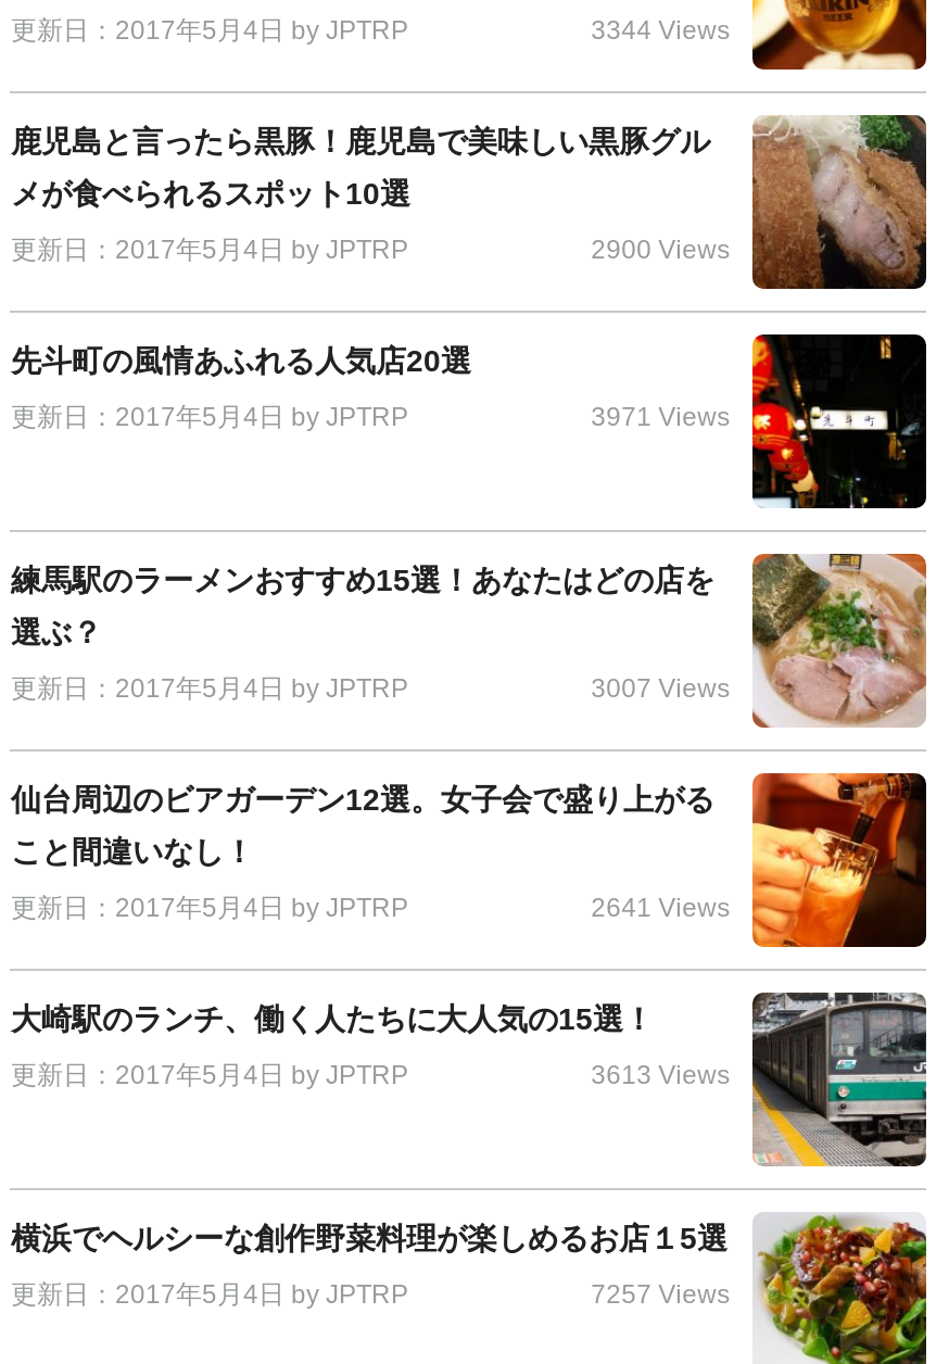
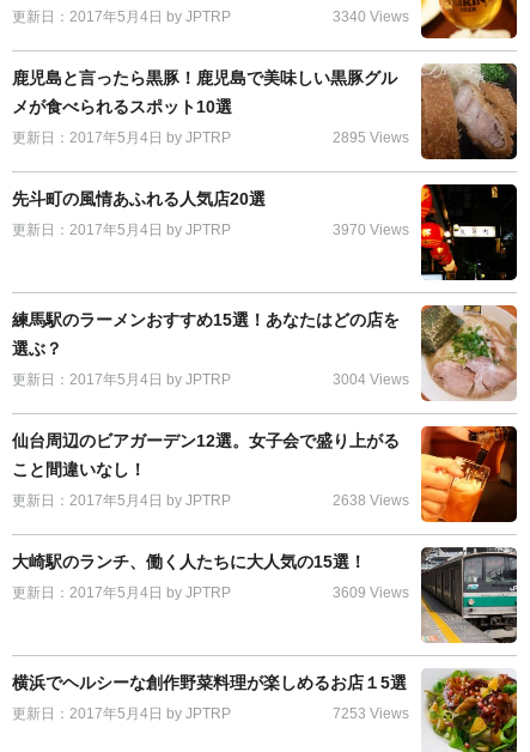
- 3344 Views
+ 3340 Views

- 2900 Views
+ 2895 Views

- 3971 Views
+ 3970 Views

- 3007 Views
+ 3004 Views

- 2641 Views
+ 2638 Views

- 3613 Views
+ 3609 Views

- 7257 Views
+ 7253 Views
